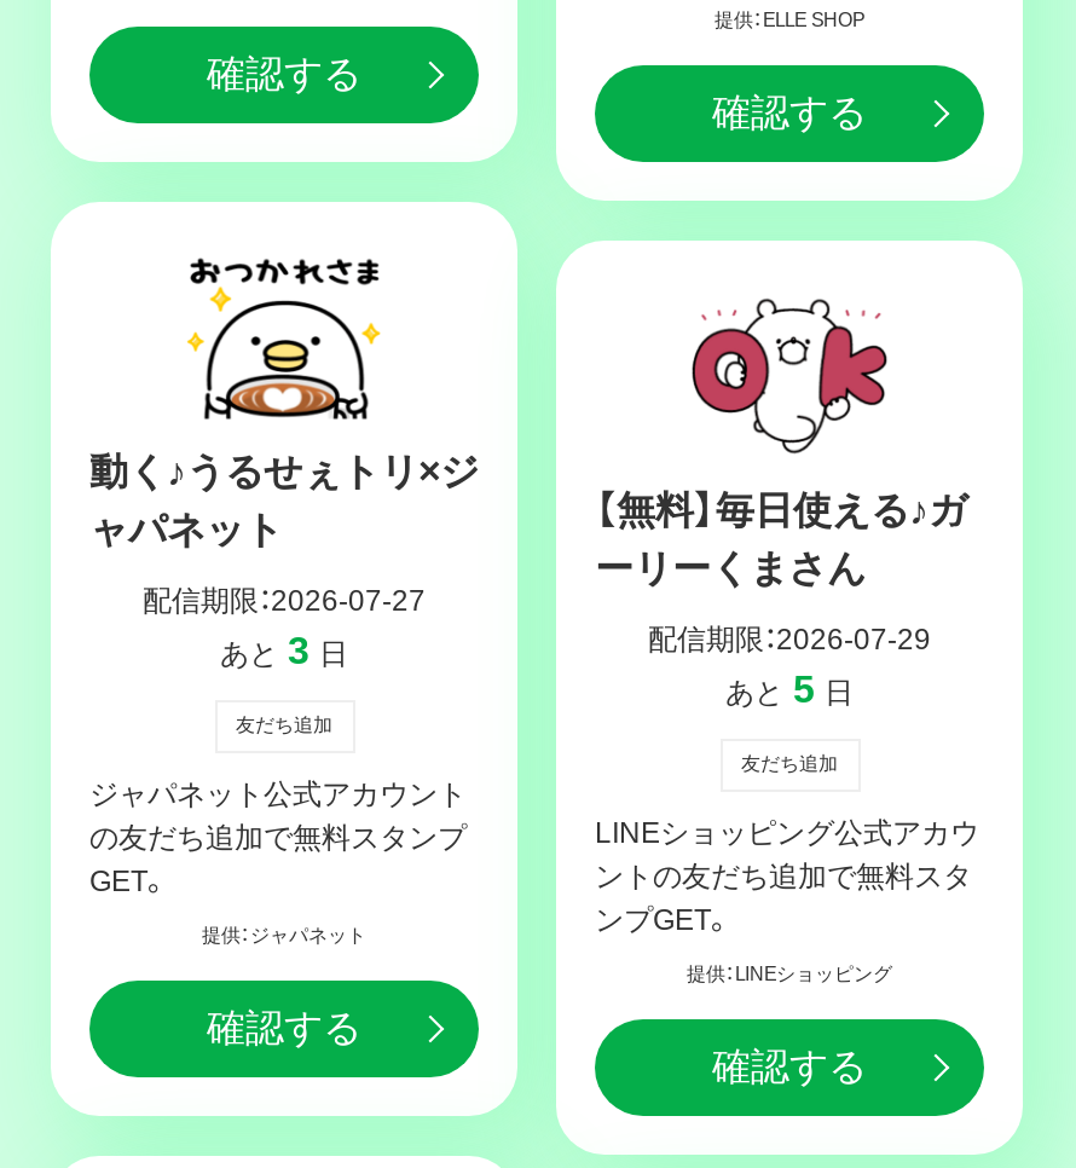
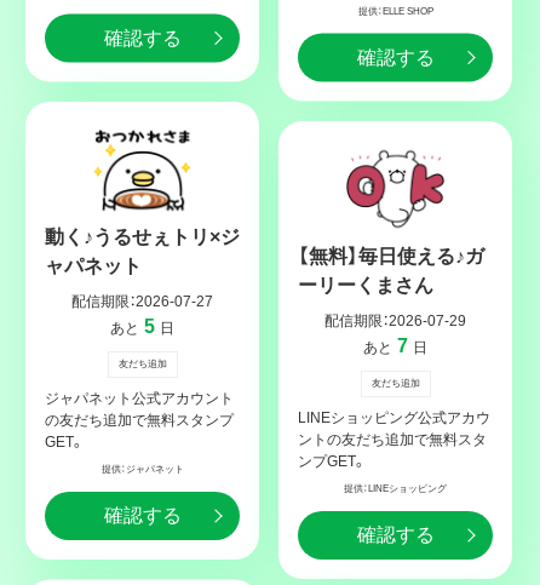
- あと 3 日
+ あと 5 日

- あと 5 日
+ あと 7 日
